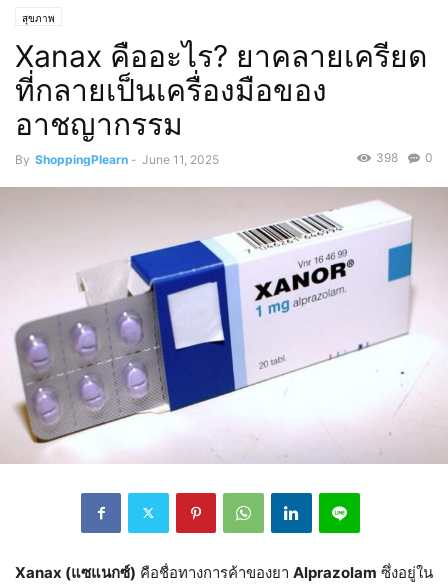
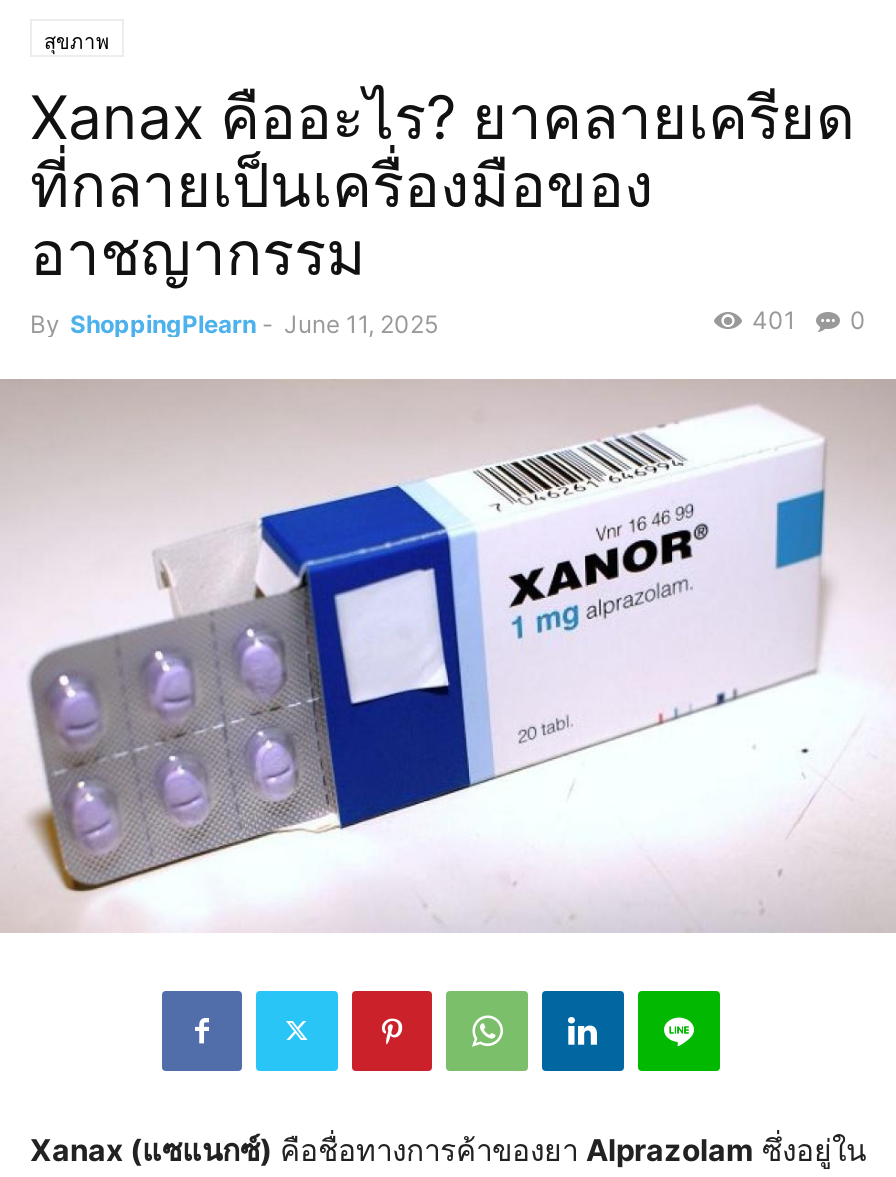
- 398 0
+ 401 0
